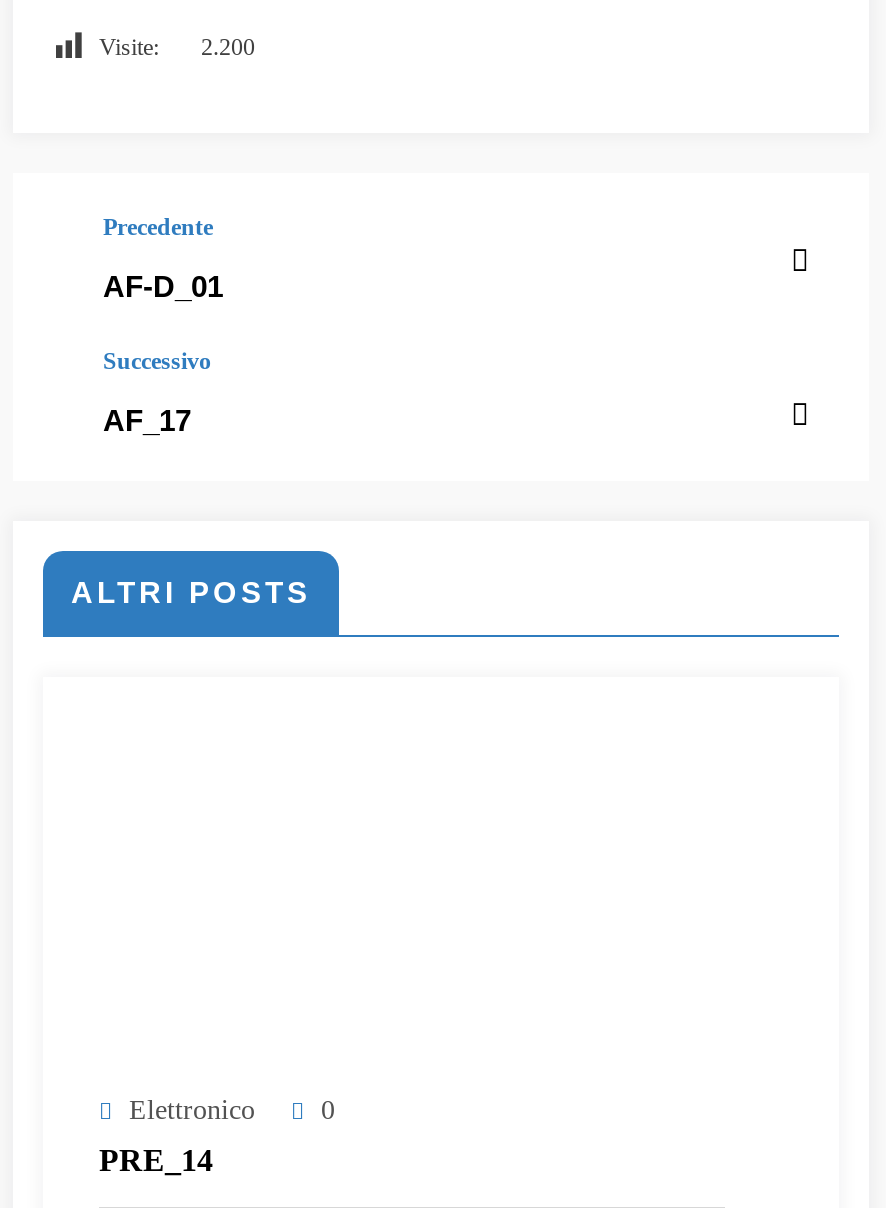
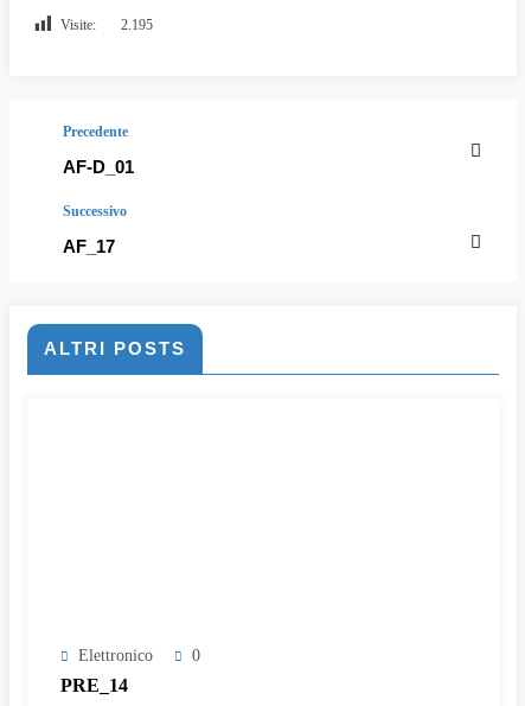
- Visite: 2.200
+ Visite: 2.195
